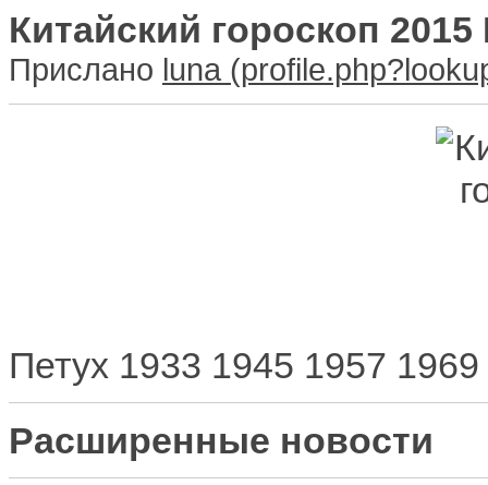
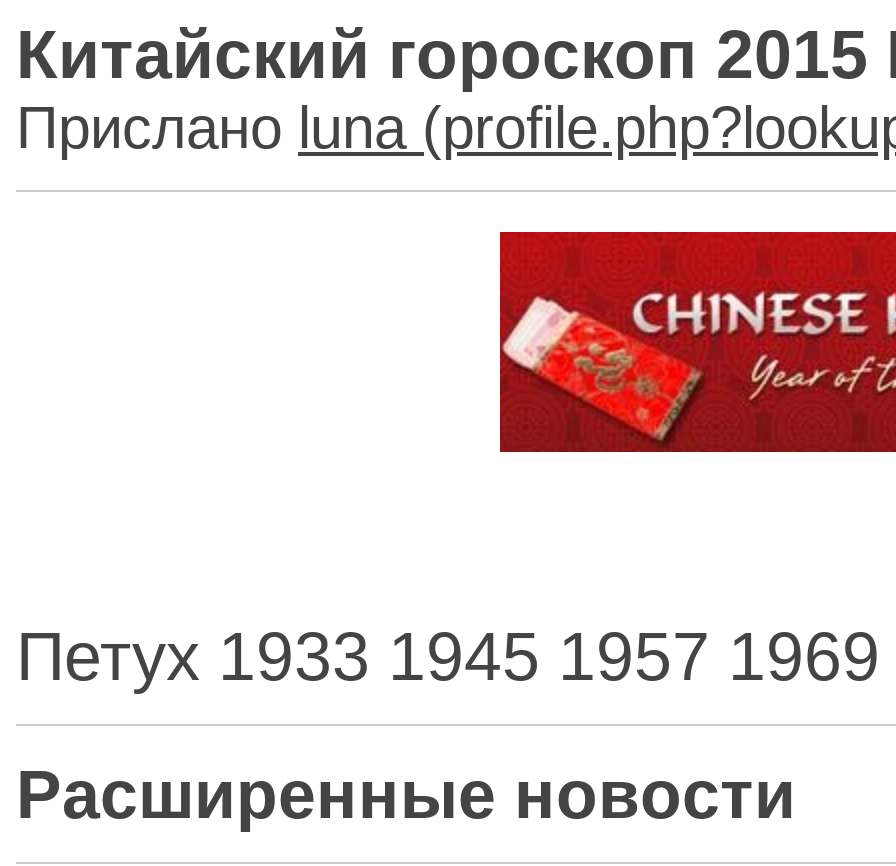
+ [image]
